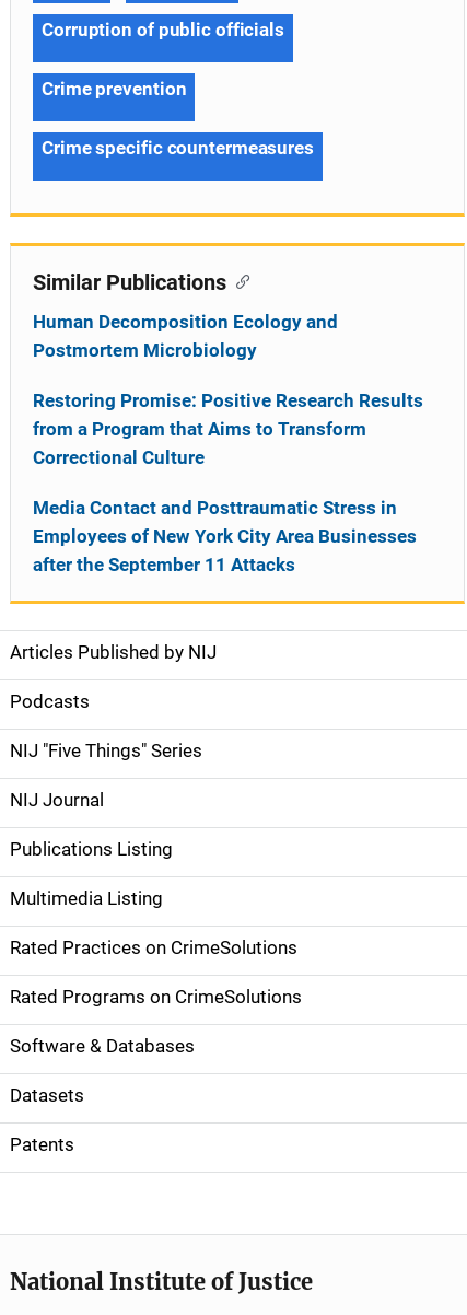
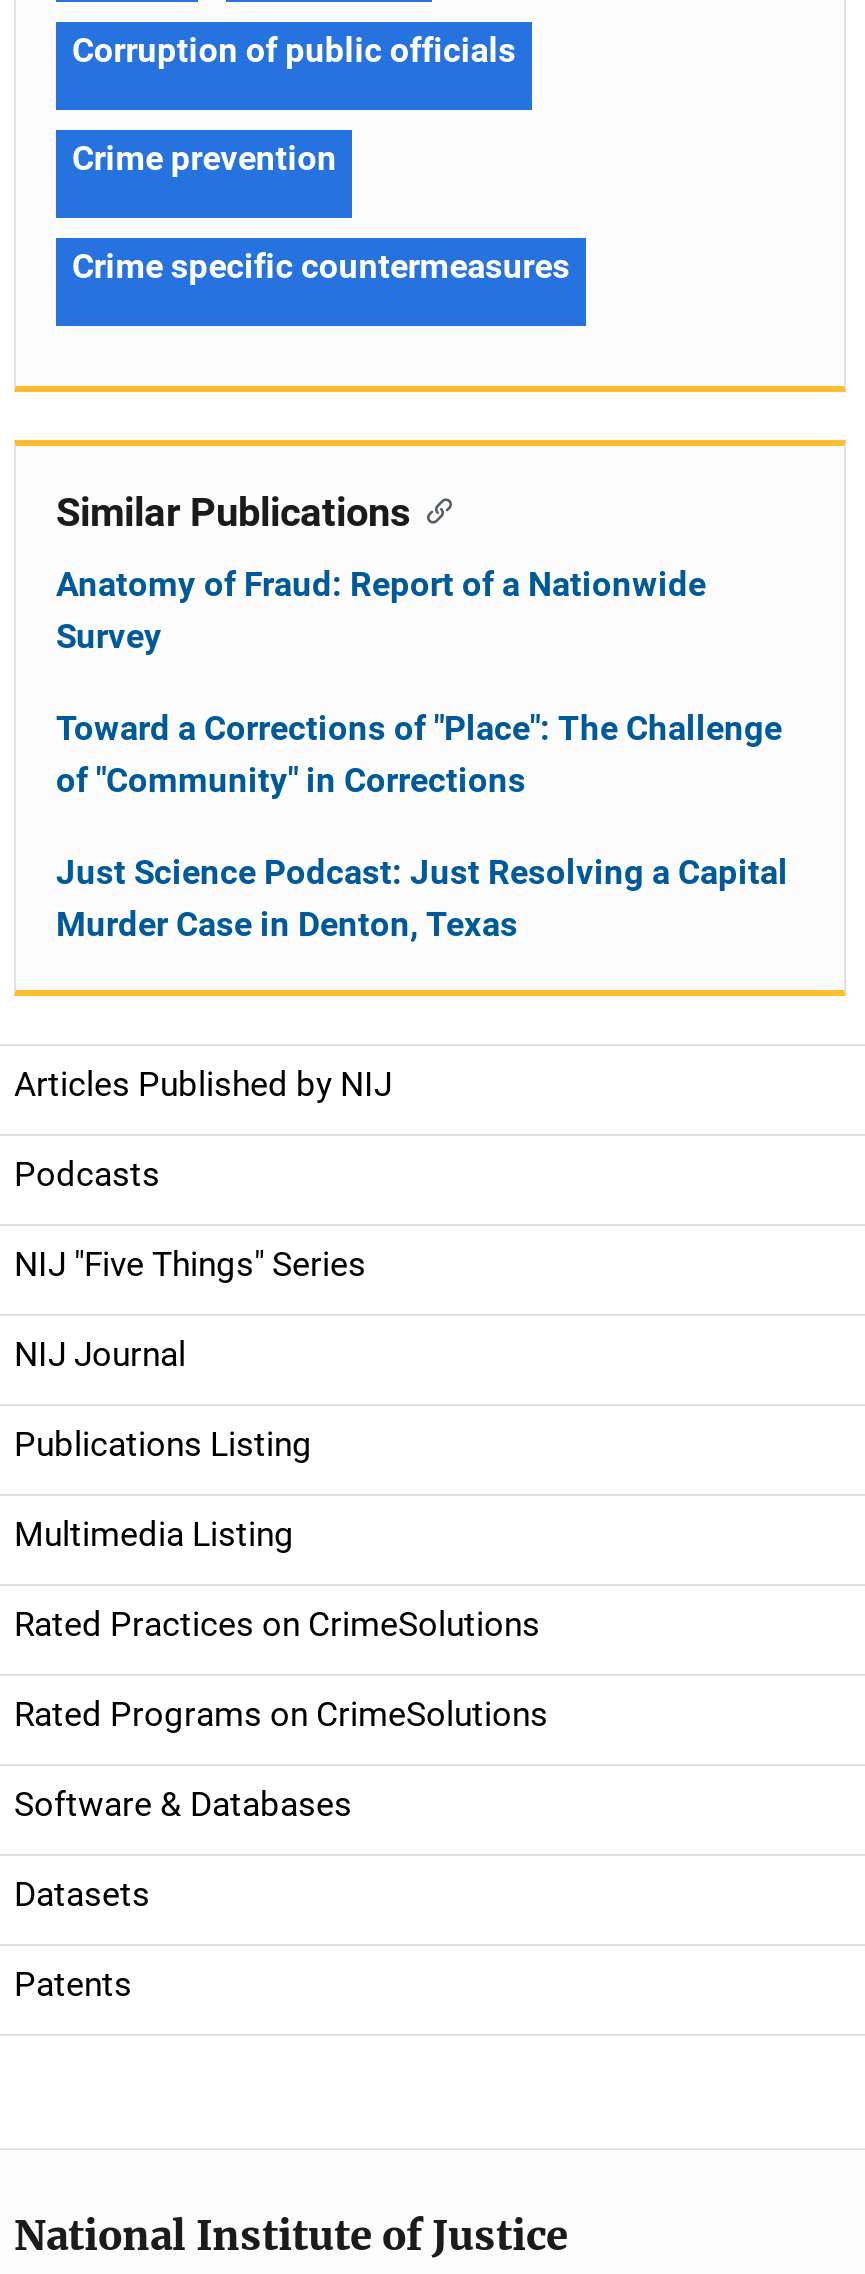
- Human Decomposition Ecology and
- Postmortem Microbiology
+ Anatomy of Fraud: Report of a Nationwide
+ Survey

- Restoring Promise: Positive Research Results
- from a Program that Aims to Transform
- Correctional Culture
+ Toward a Corrections of "Place": The Challenge
+ of "Community" in Corrections

- Media Contact and Posttraumatic Stress in
- Employees of New York City Area Businesses
- after the September 11 Attacks
+ Just Science Podcast: Just Resolving a Capital
+ Murder Case in Denton, Texas
